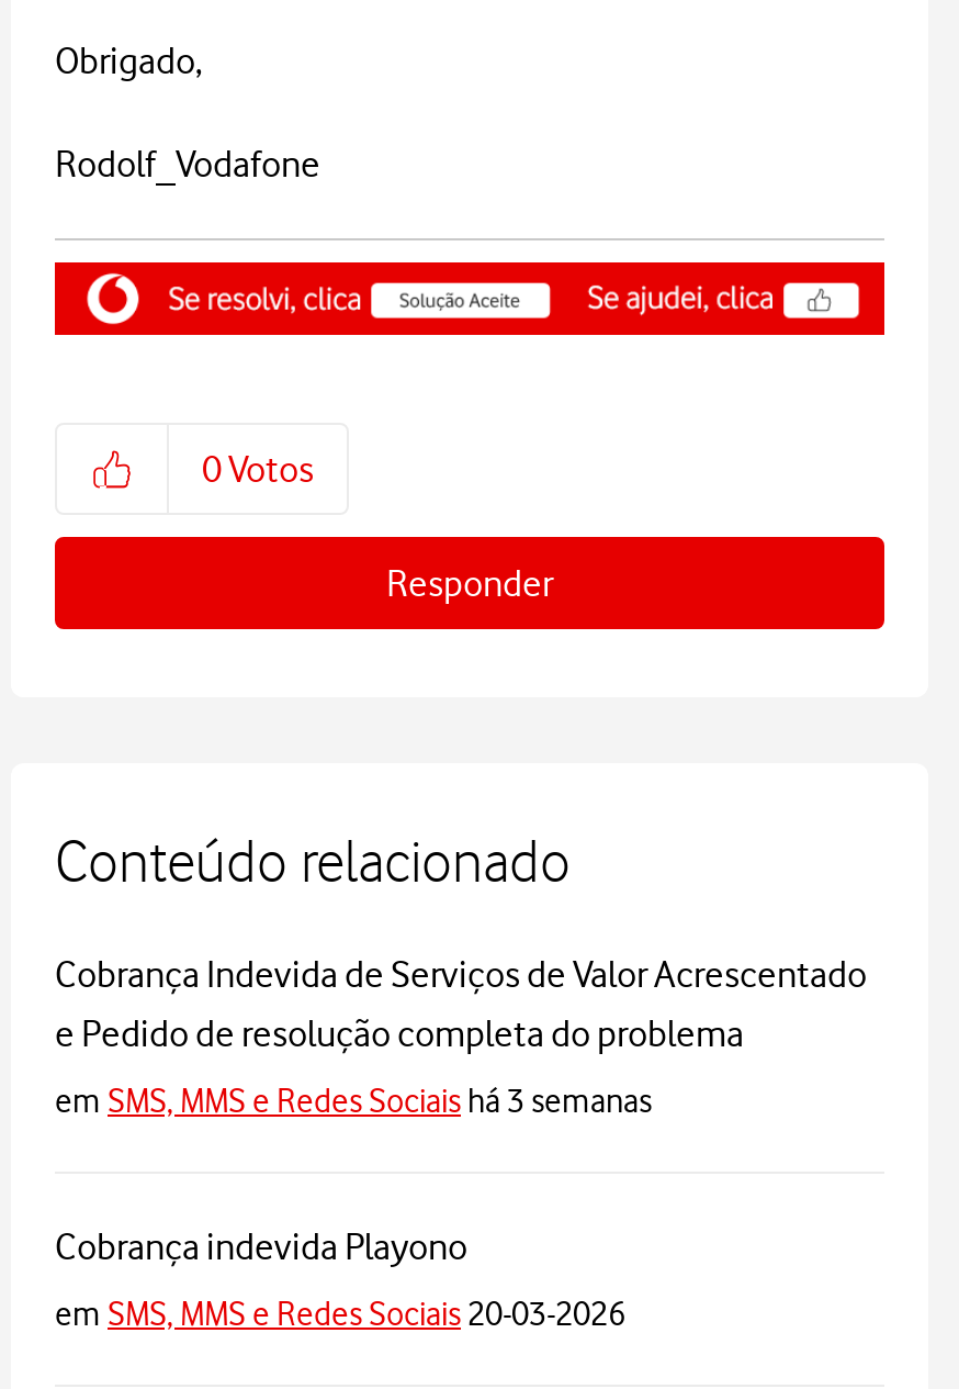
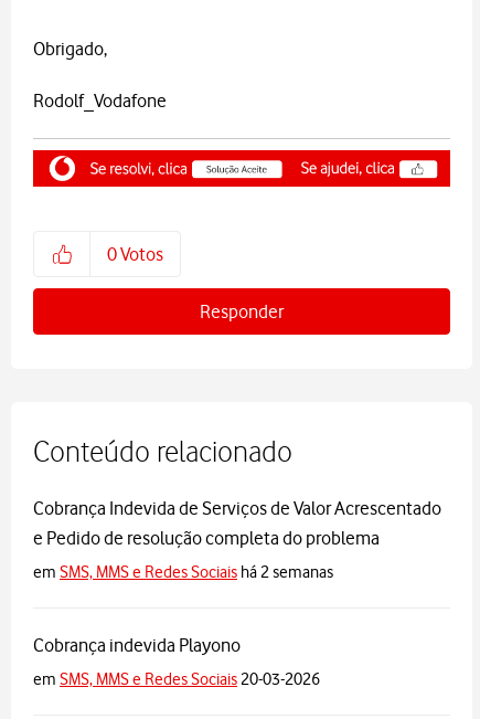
- em SMS, MMS e Redes Sociais há 3 semanas
+ em SMS, MMS e Redes Sociais há 2 semanas
